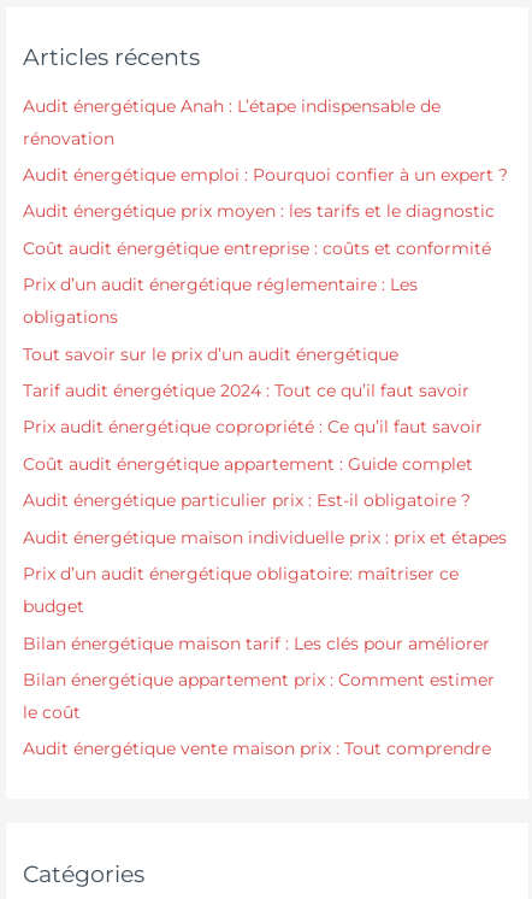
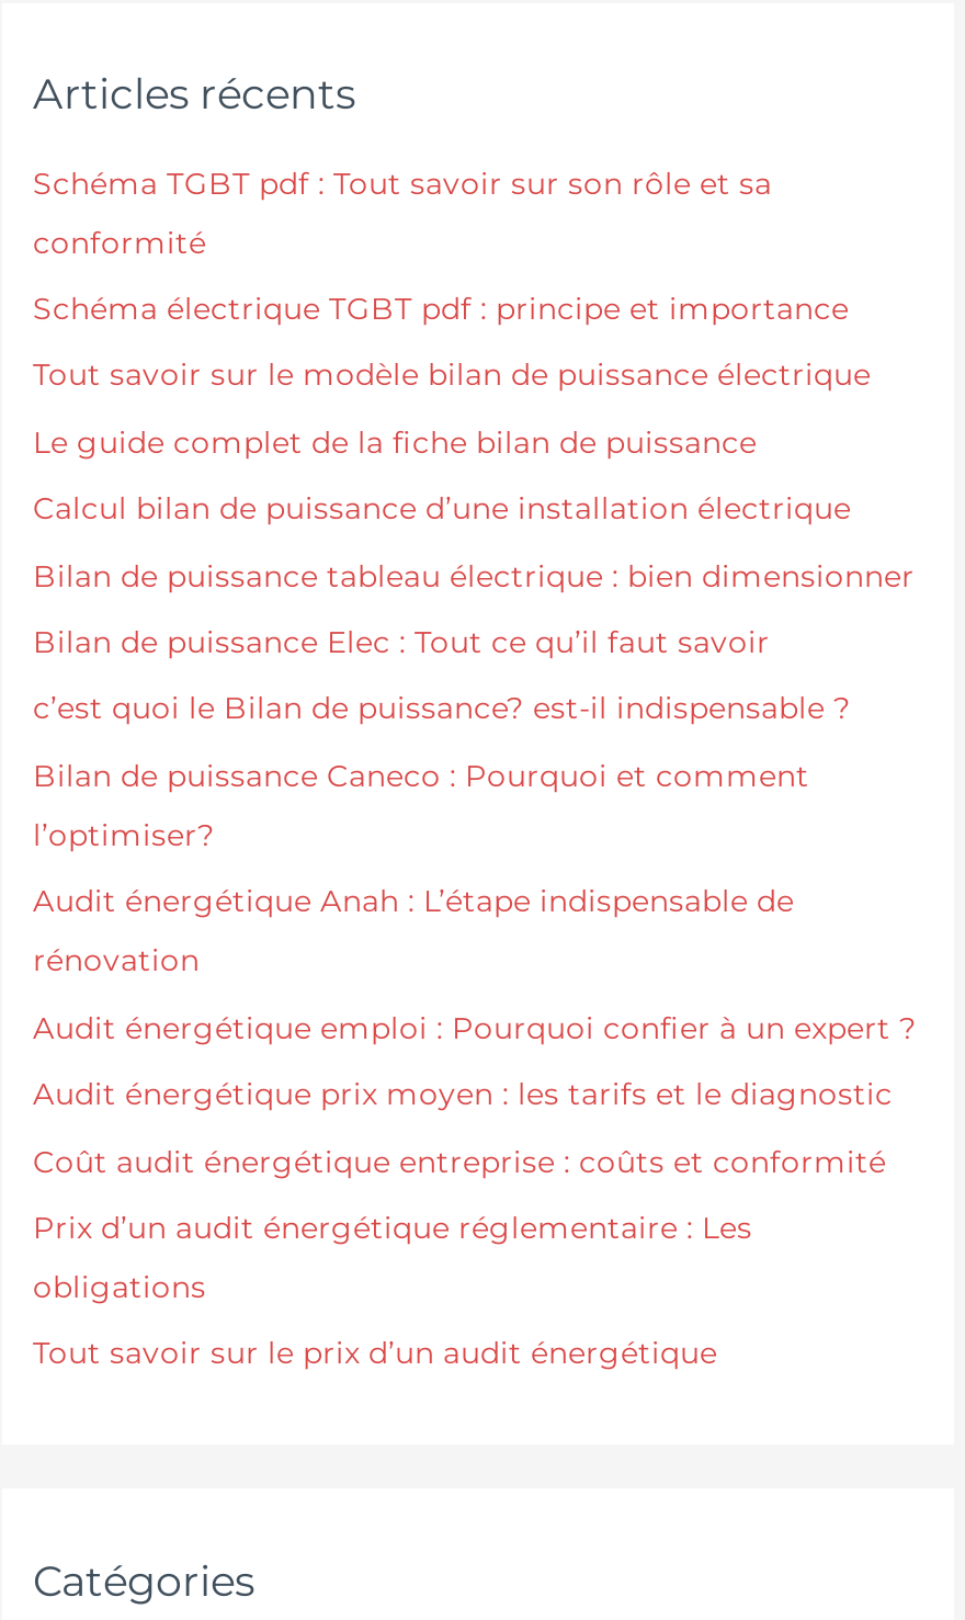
+ Schéma TGBT pdf : Tout savoir sur son rôle et sa
+ conformité
+ Schéma électrique TGBT pdf : principe et importance
+ Tout savoir sur le modèle bilan de puissance électrique
+ Le guide complet de la fiche bilan de puissance
+ Calcul bilan de puissance d’une installation électrique
+ Bilan de puissance tableau électrique : bien dimensionner
+ Bilan de puissance Elec : Tout ce qu’il faut savoir
+ c’est quoi le Bilan de puissance? est-il indispensable ?
+ Bilan de puissance Caneco : Pourquoi et comment
+ l’optimiser?

moved down: Audit énergétique Anah : L’étape indispensable de | rénovation | Audit énergétique emploi : Pourquoi confier à un expert ? | Audit énergétique prix moyen : les tarifs et le diagnostic | Coût audit énergétique entreprise : coûts et conformité | Prix d’un audit énergétique réglementaire : Les | obligations | Tout savoir sur le prix d’un audit énergétique

- Tarif audit énergétique 2024 : Tout ce qu’il faut savoir
- Prix audit énergétique copropriété : Ce qu’il faut savoir
- Coût audit énergétique appartement : Guide complet
- Audit énergétique particulier prix : Est-il obligatoire ?
- Audit énergétique maison individuelle prix : prix et étapes
- Prix d’un audit énergétique obligatoire: maîtriser ce
- budget
- Bilan énergétique maison tarif : Les clés pour améliorer
- Bilan énergétique appartement prix : Comment estimer
- le coût
- Audit énergétique vente maison prix : Tout comprendre
